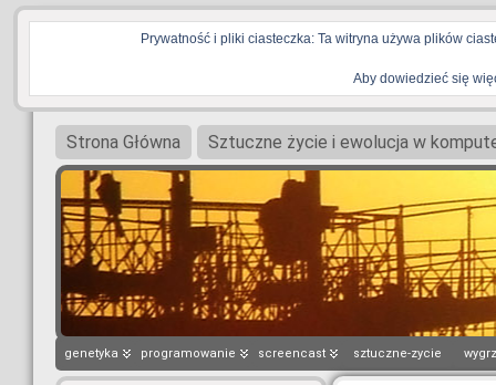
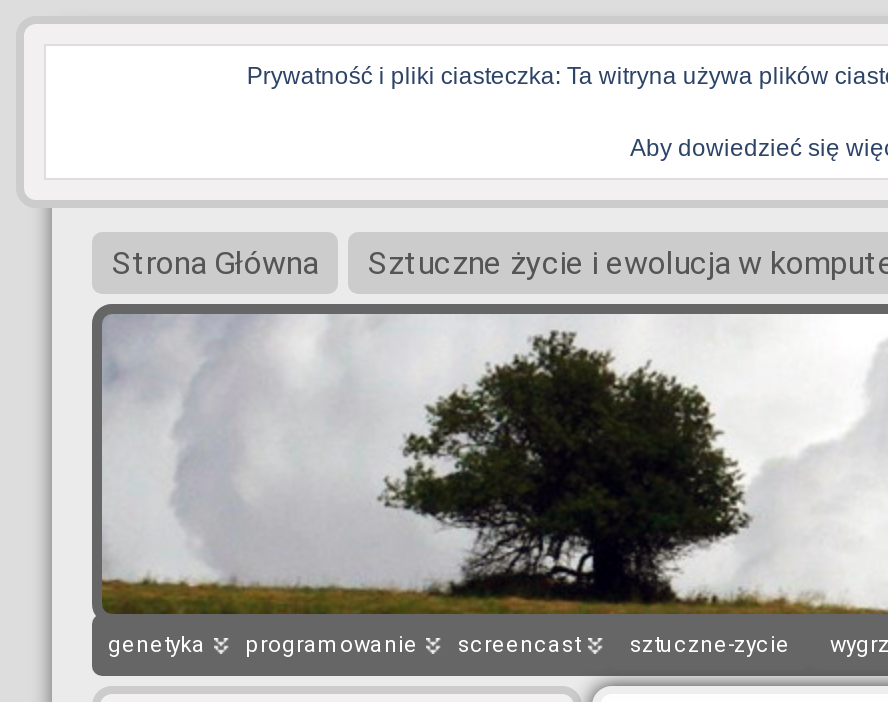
- [image]
+ [image]
